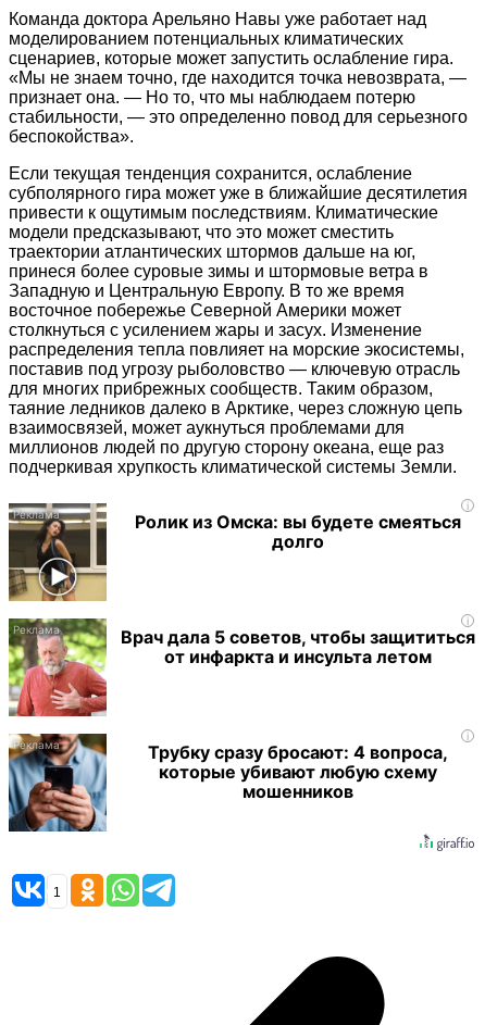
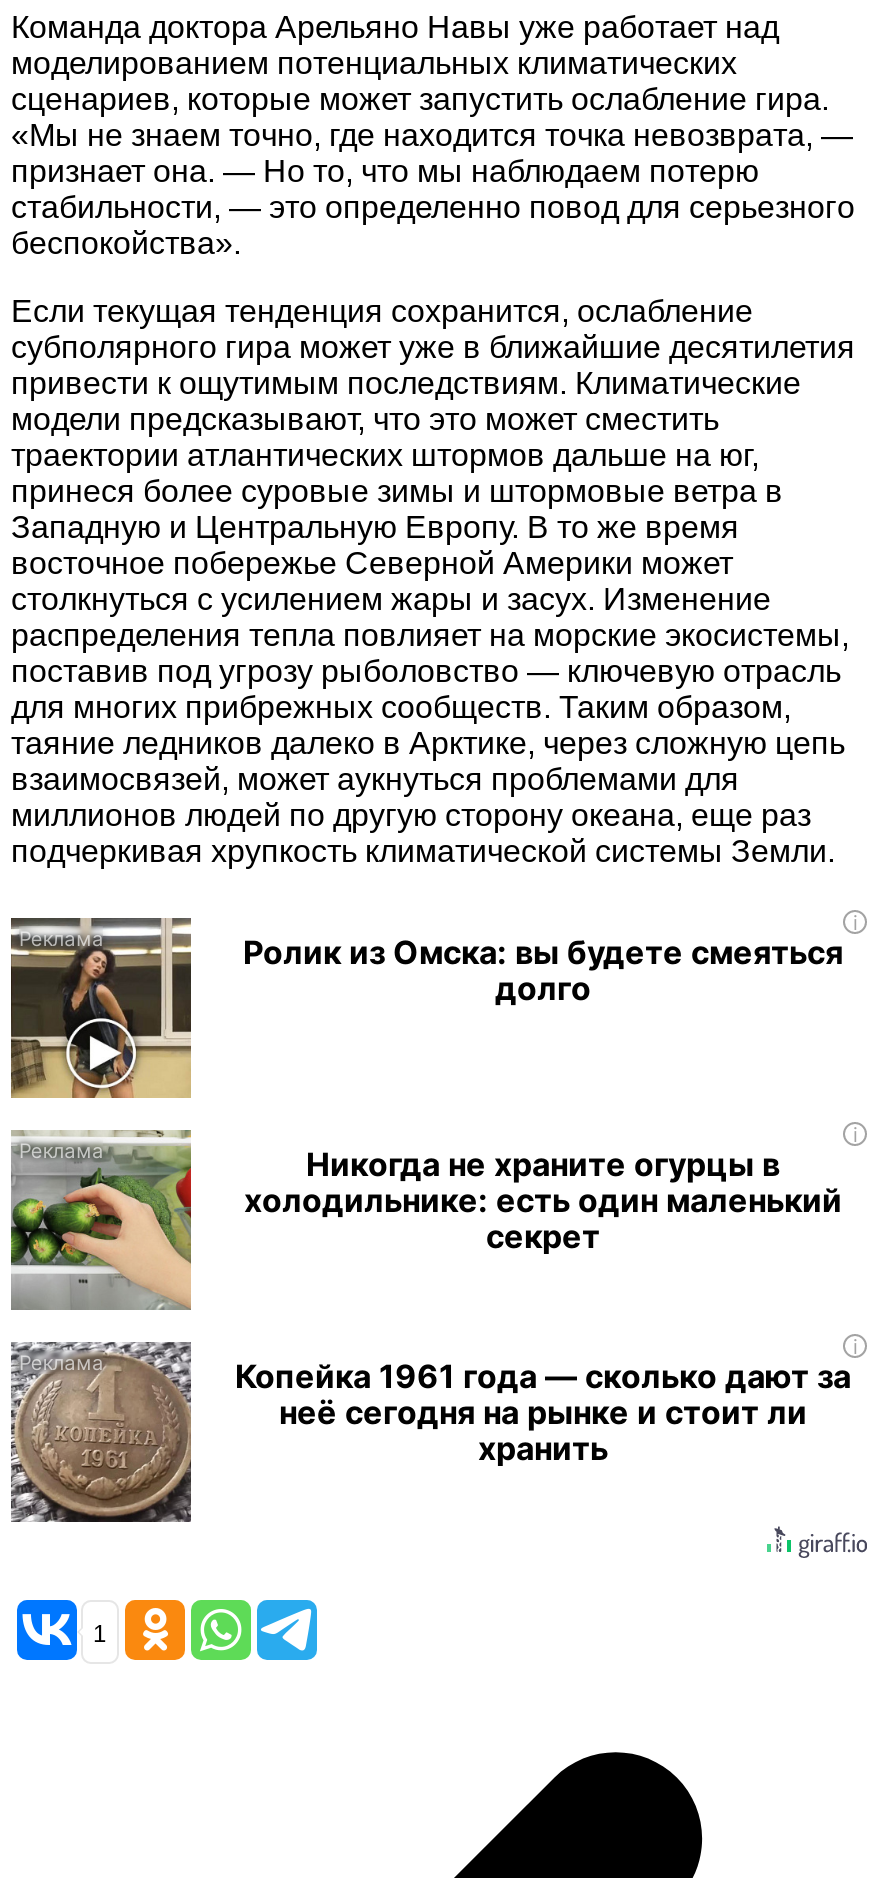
- [image]
- Врач дала 5 советов, чтобы защититься
- от инфаркта и инсульта летом
+ [image]
+ Никогда не храните огурцы в
+ холодильнике: есть один маленький
+ секрет

- [image]
- Трубку сразу бросают: 4 вопроса,
- которые убивают любую схему
- мошенников
+ [image]
+ Копейка 1961 года — сколько дают за
+ неё сегодня на рынке и стоит ли
+ хранить
